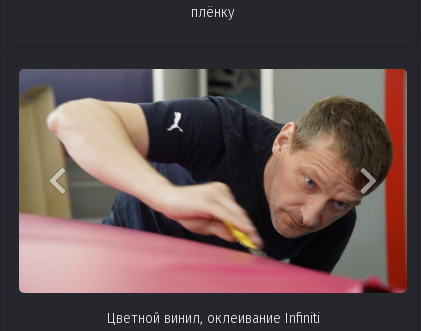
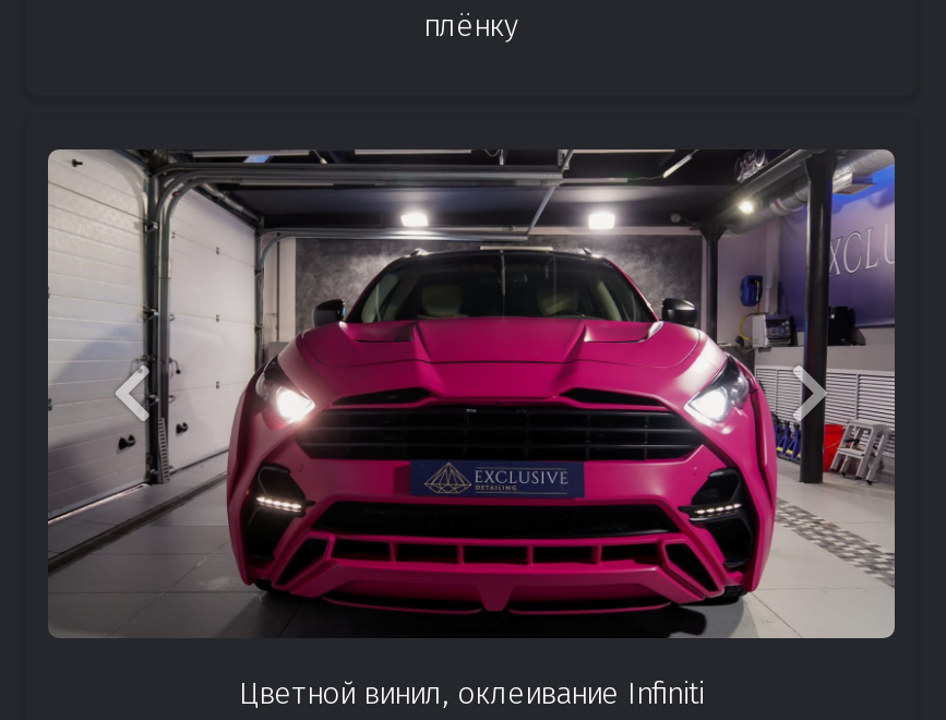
- [image]
+ [image]
